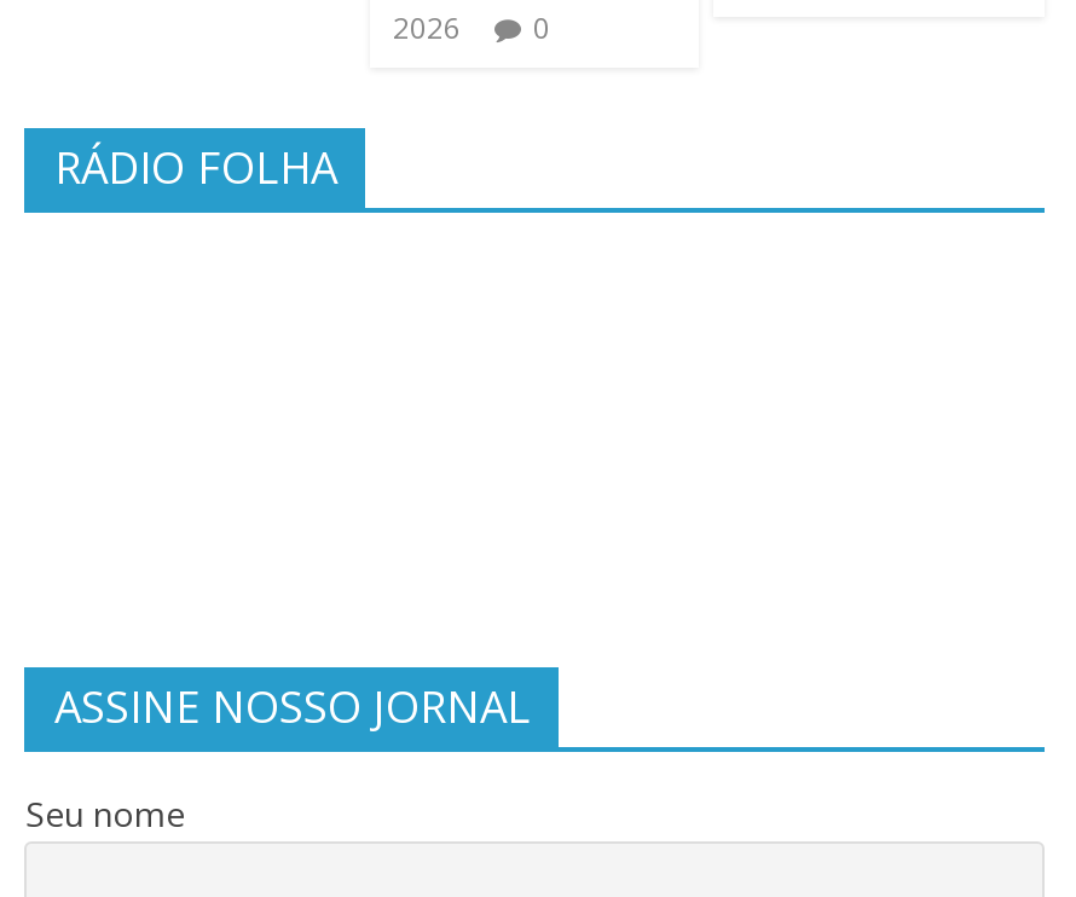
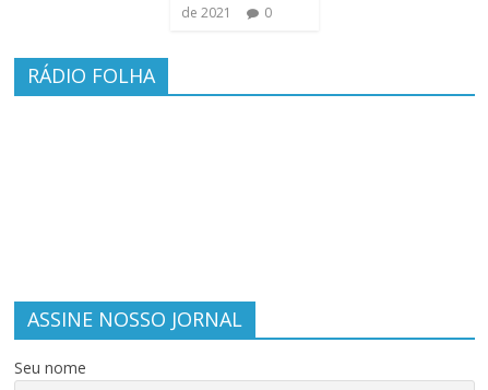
- 2026 0
+ de 2021 0
